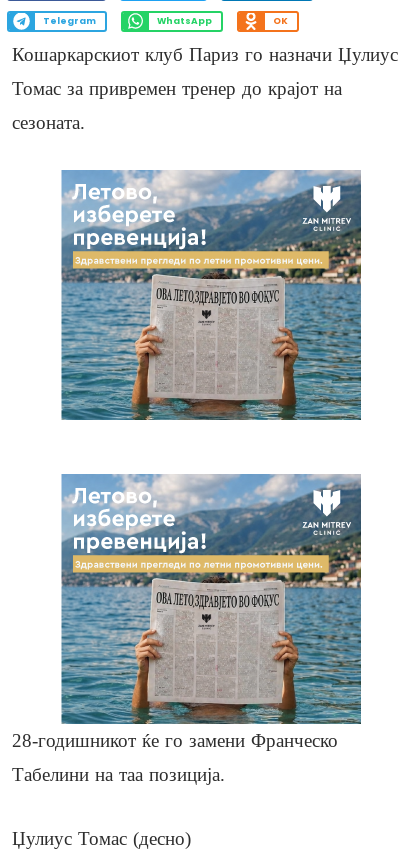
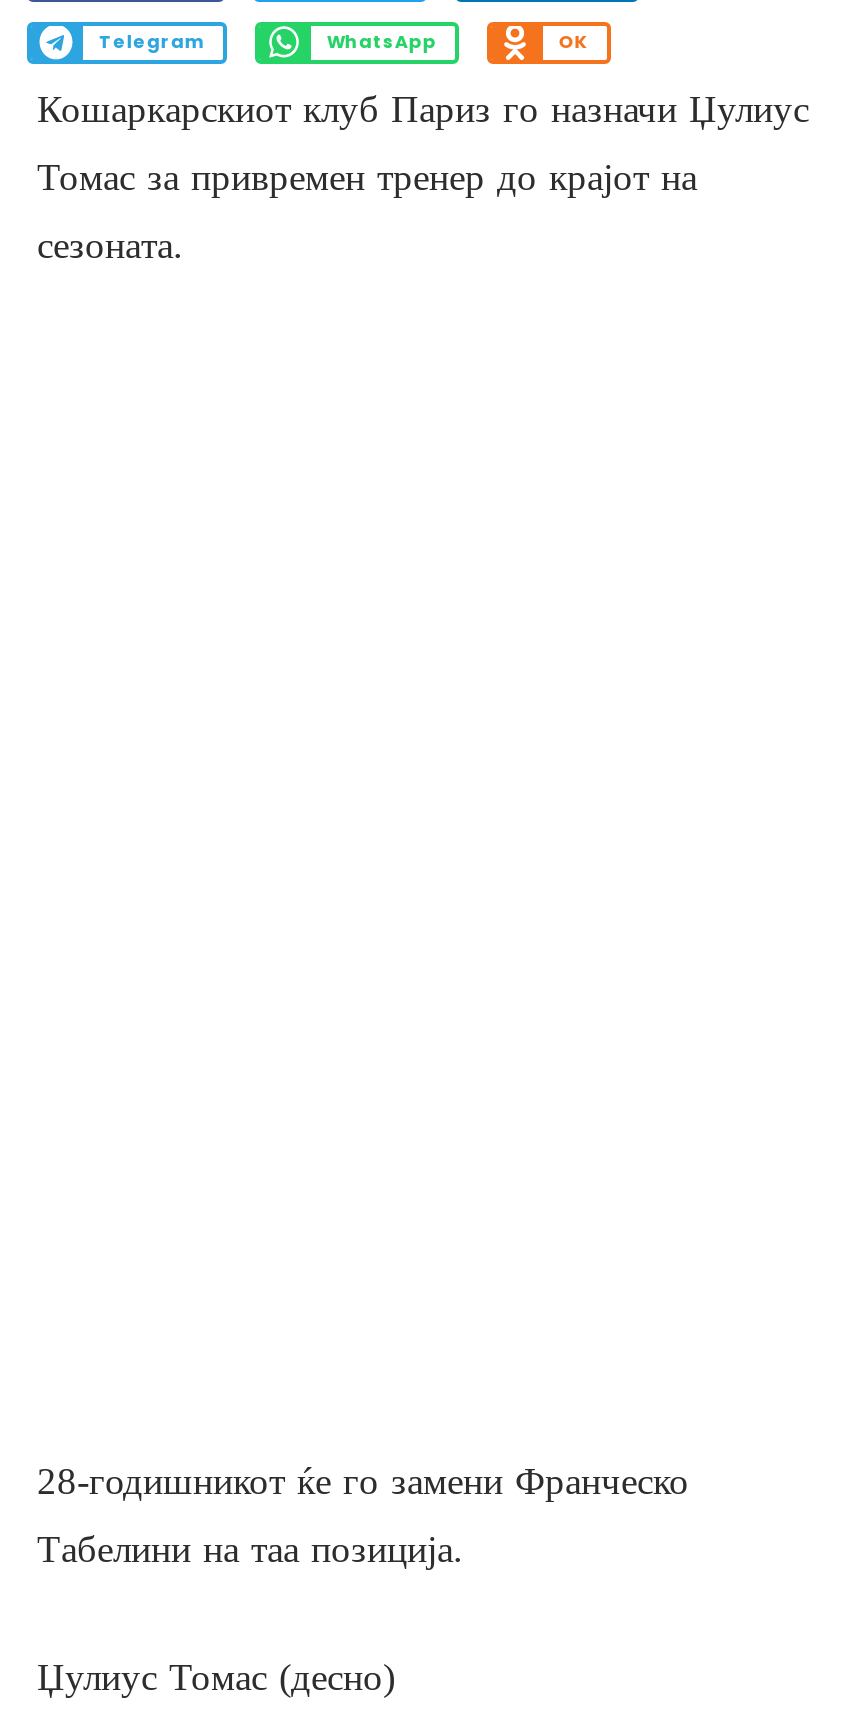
- [image]

- [image]
